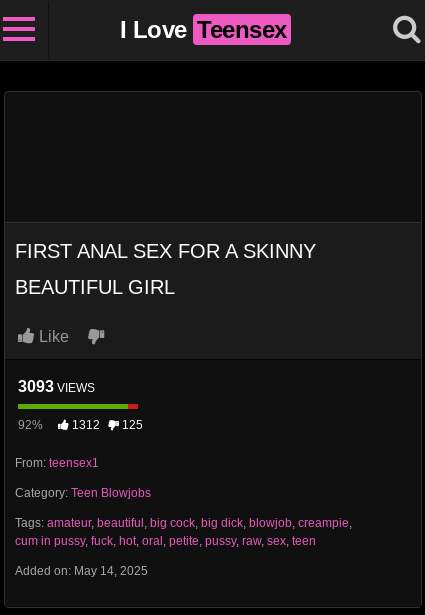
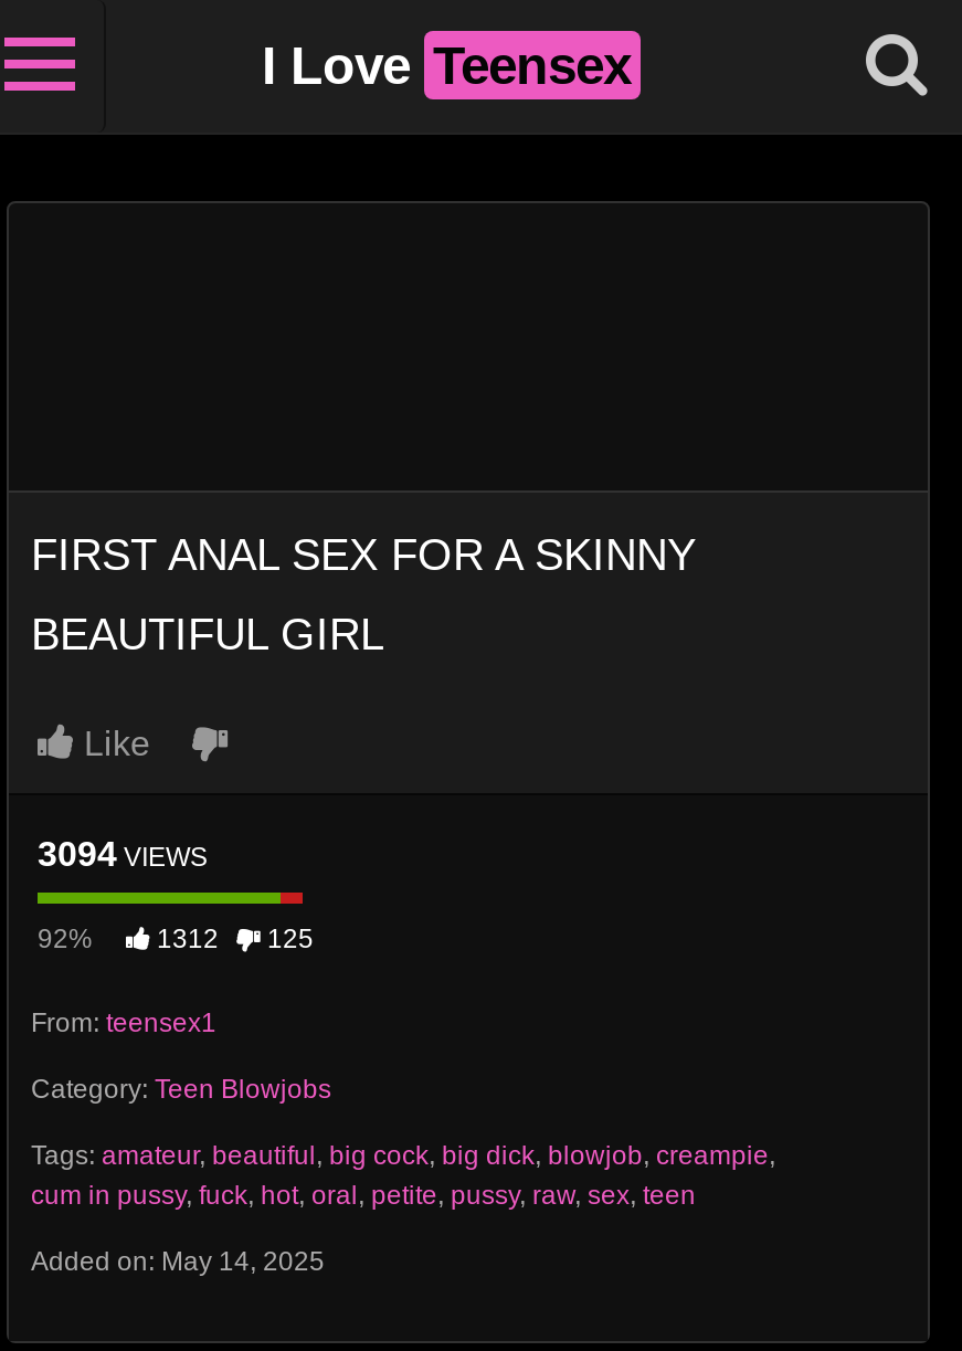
- 3093 VIEWS
+ 3094 VIEWS
